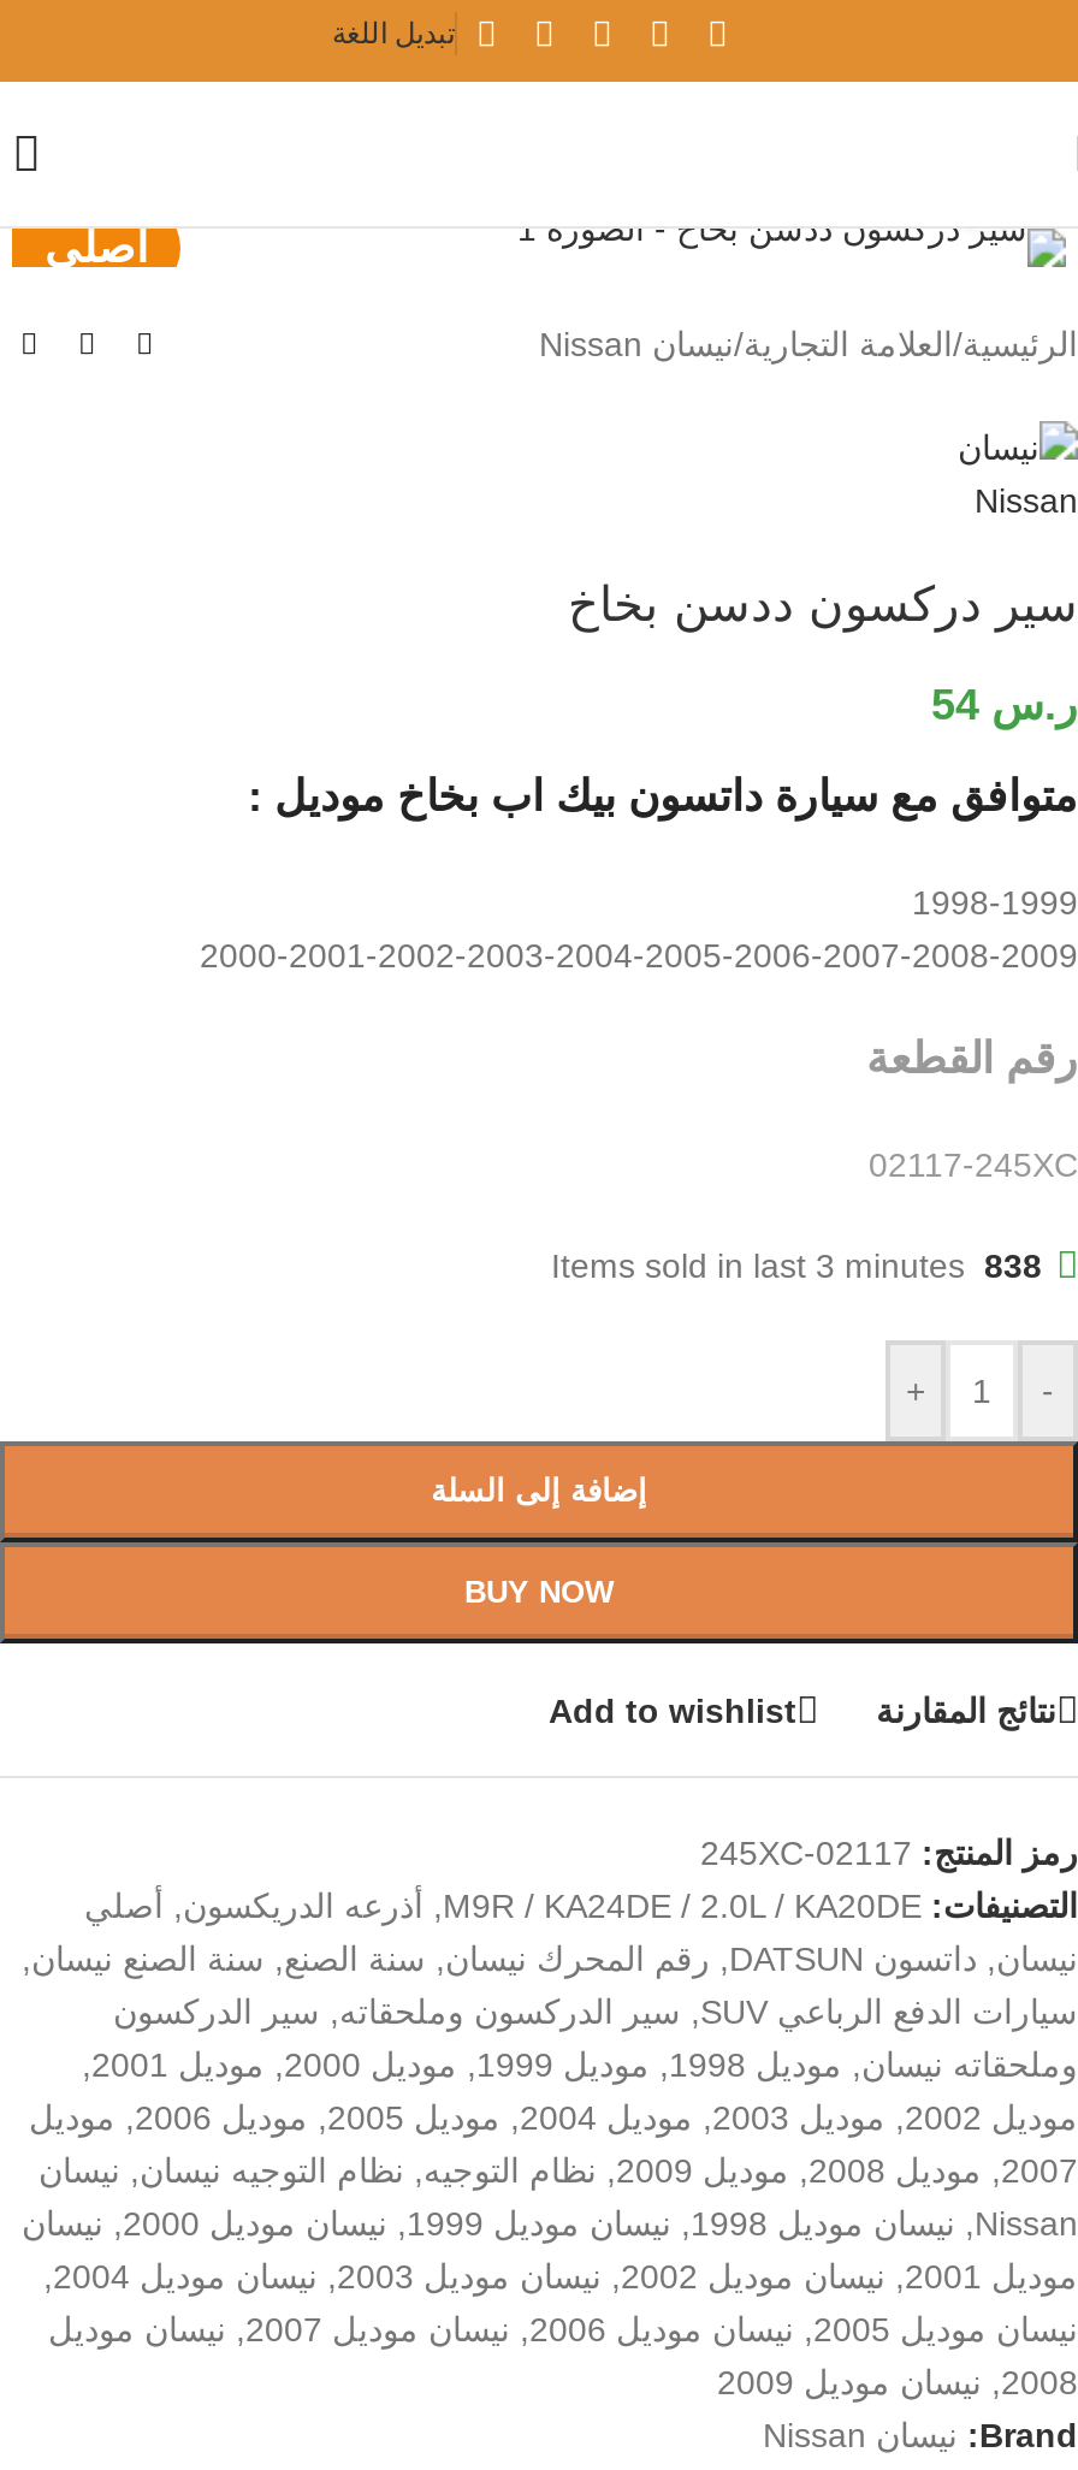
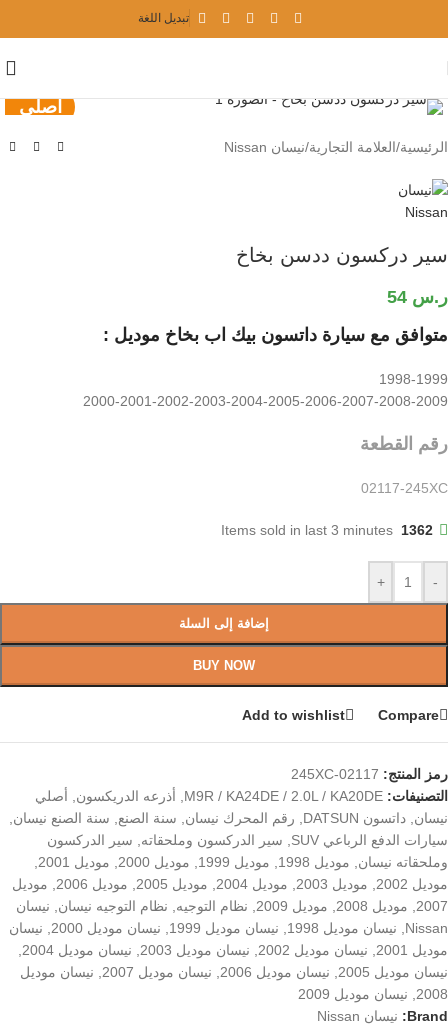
- Items sold in last 3 minutes 838
+ Items sold in last 3 minutes 1362

- نتائج المقارنة
+ Compare
